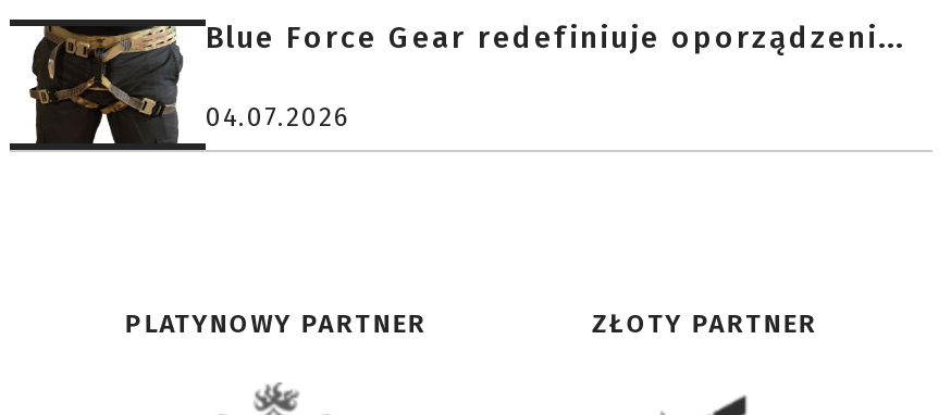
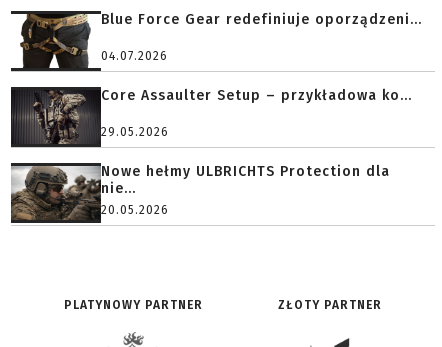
+ [image]
+ Core Assaulter Setup – przykładowa ko...
+ 29.05.2026
+ Nowe hełmy ULBRICHTS Protection dla
+ nie...
+ 20.05.2026

+ [image]
